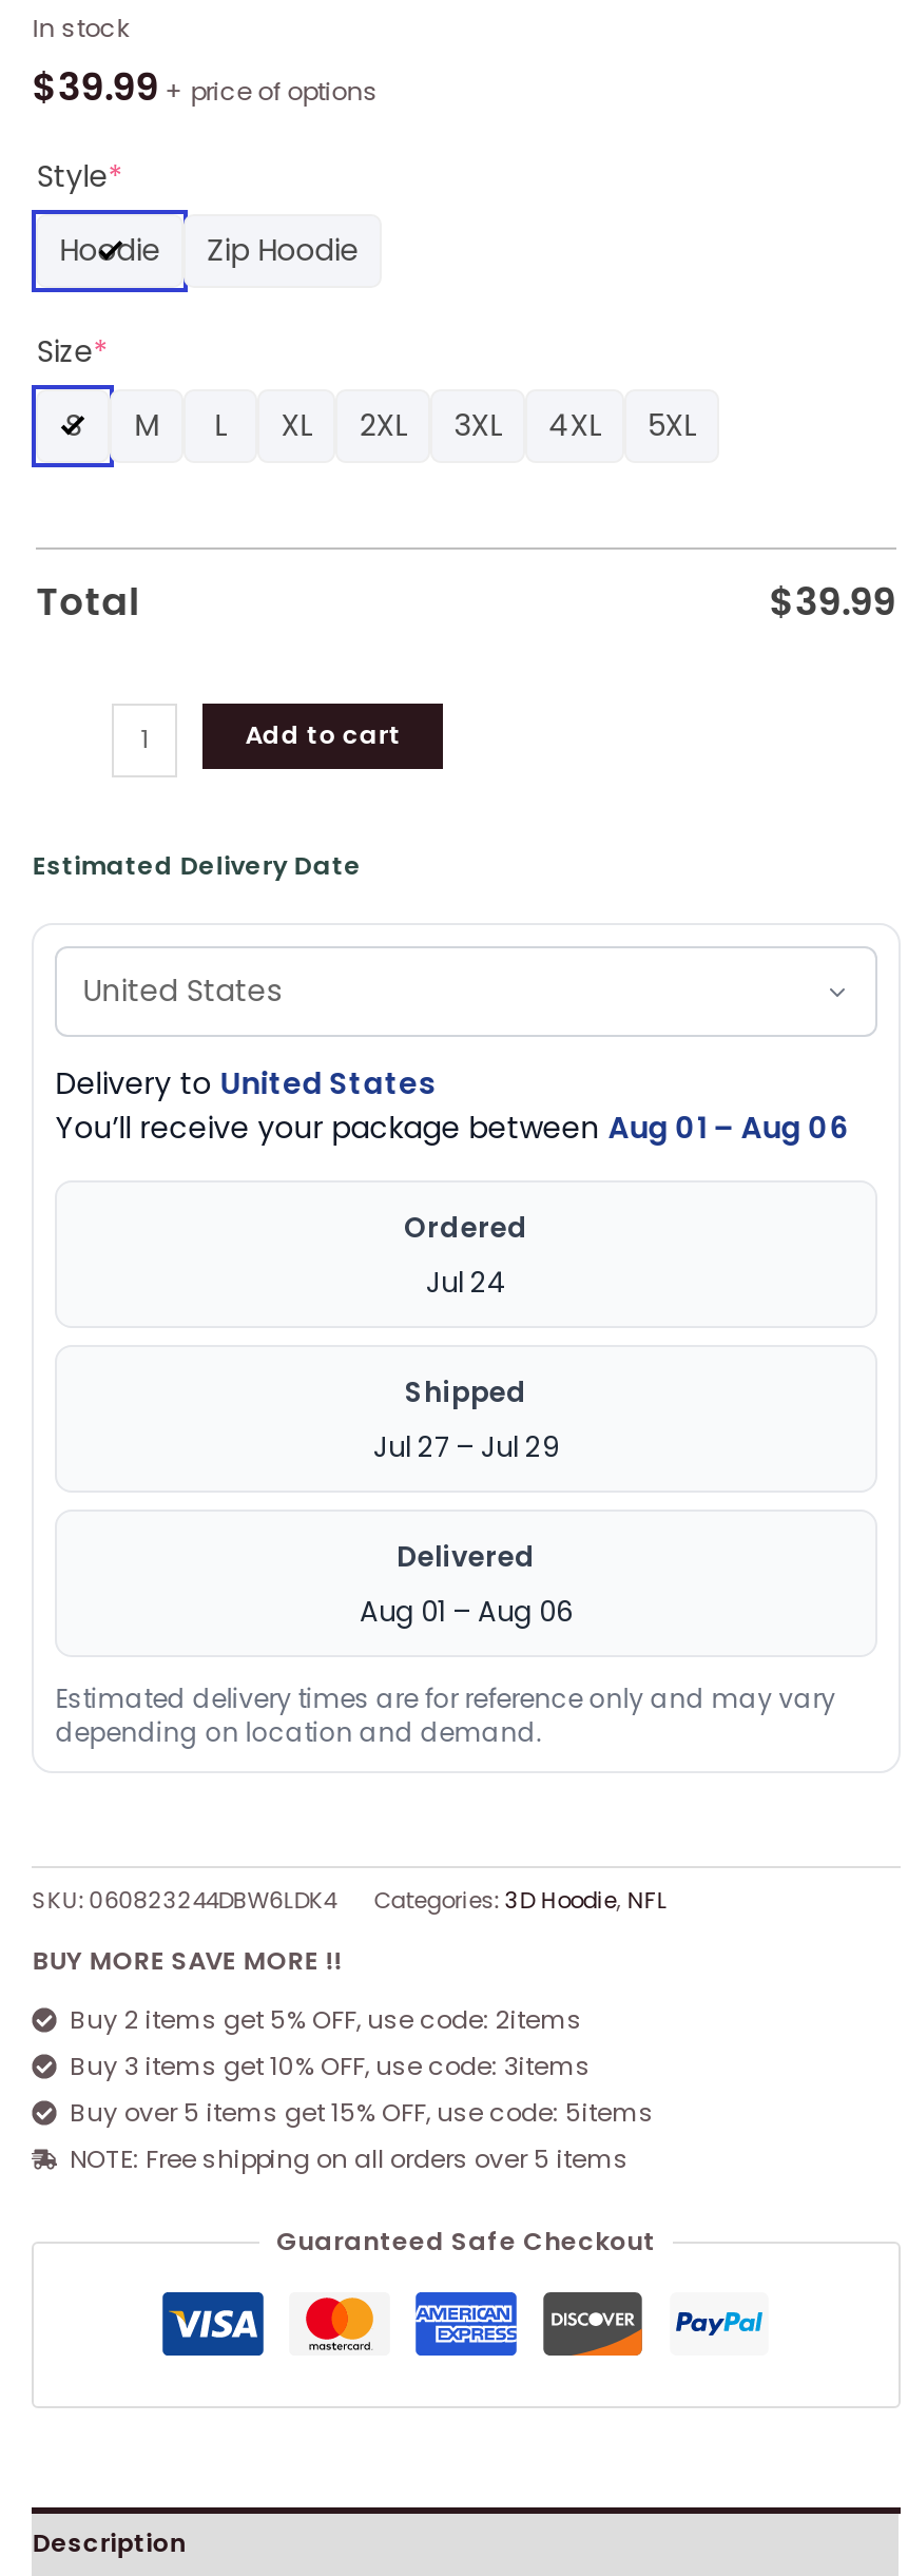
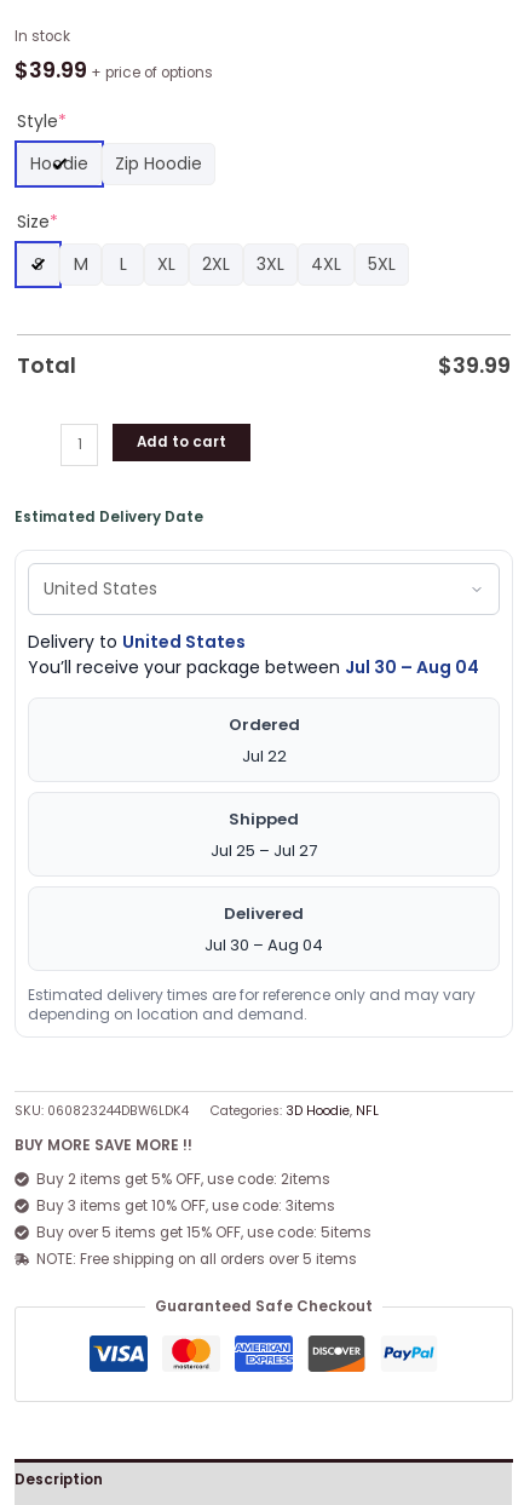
- You’ll receive your package between Aug 01 – Aug 06
+ You’ll receive your package between Jul 30 – Aug 04

- Jul 24
+ Jul 22

- Jul 27 – Jul 29
+ Jul 25 – Jul 27

- Aug 01 – Aug 06
+ Jul 30 – Aug 04
